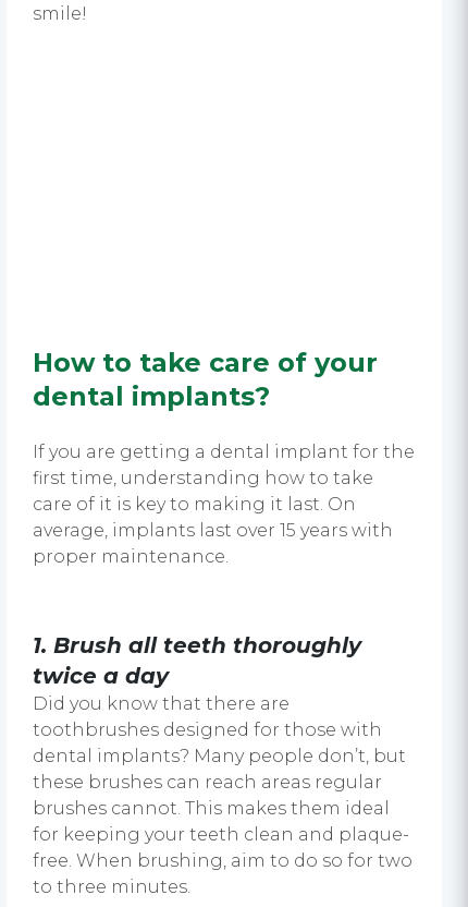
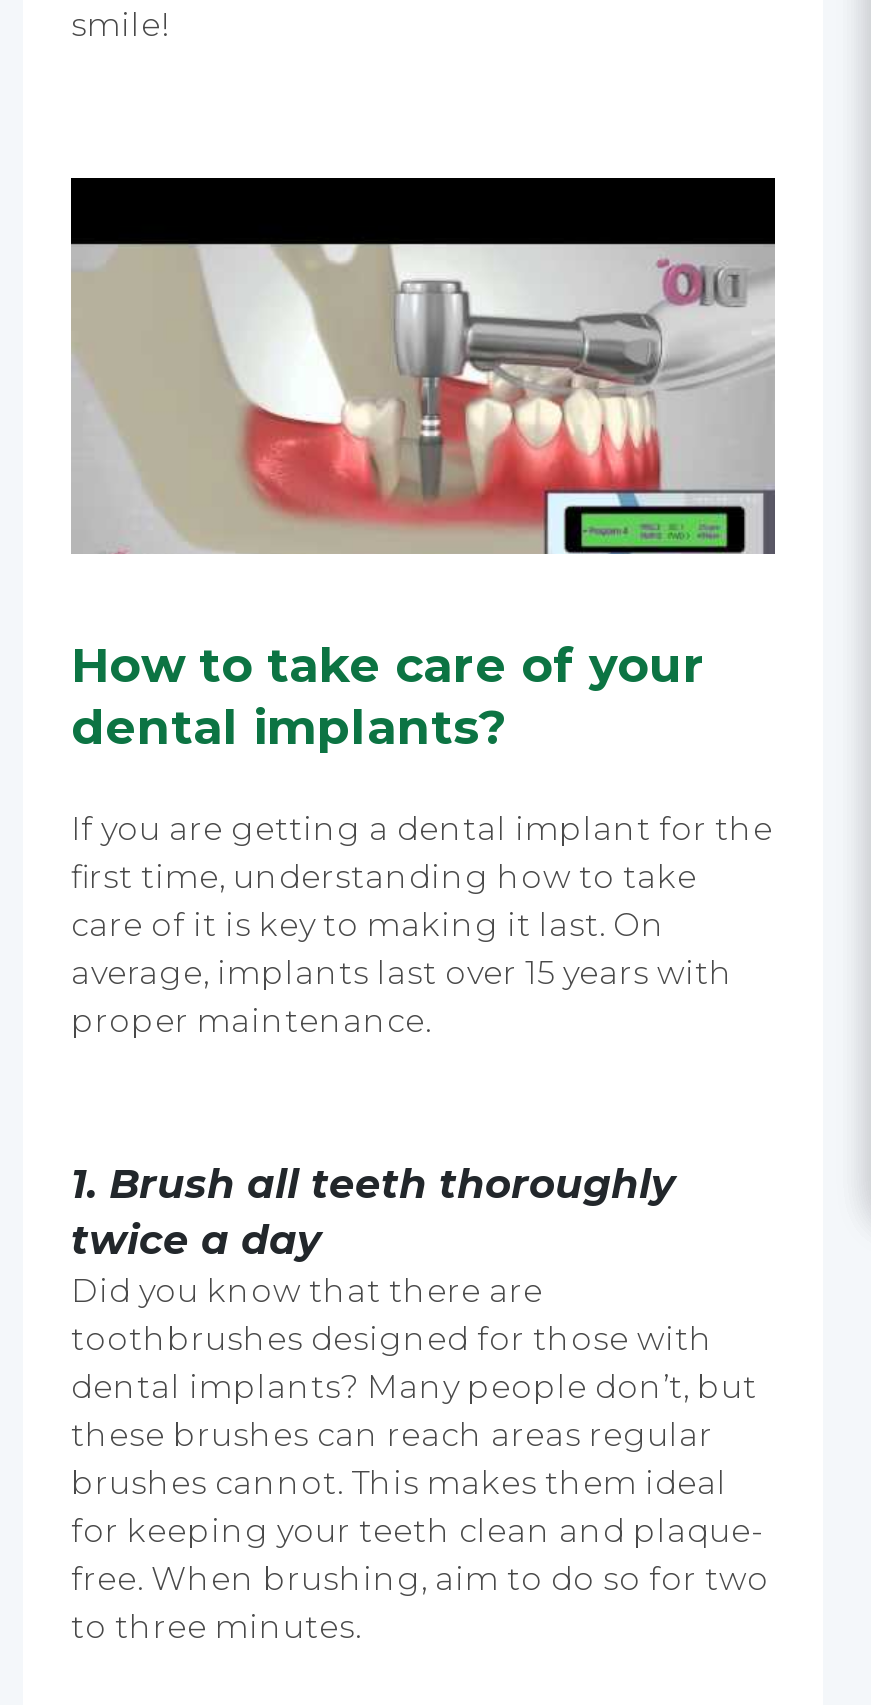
+ [image]
